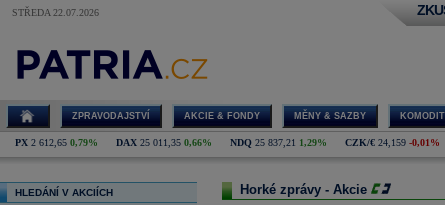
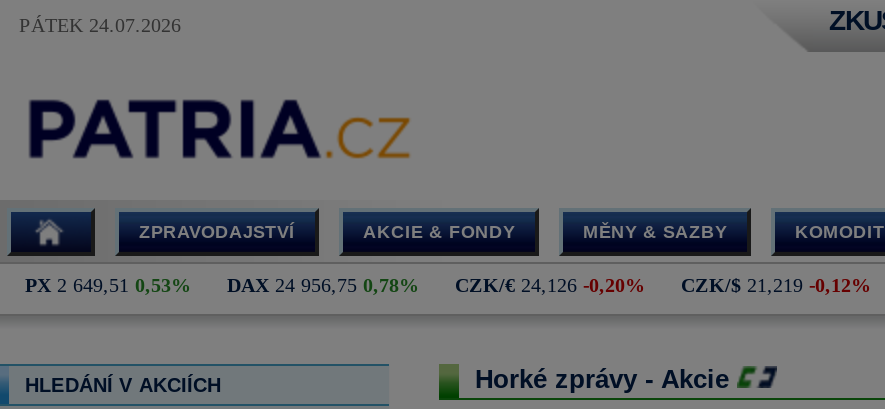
- STŘEDA 22.07.2026
+ PÁTEK 24.07.2026

- PX 2 612,65 0,79%
- DAX 25 011,35 0,66%
- NDQ 25 837,21 1,29%
- CZK/€ 24,159 -0,01%
+ PX 2 649,51 0,53%
+ DAX 24 956,75 0,78%
+ CZK/€ 24,126 -0,20%
+ CZK/$ 21,219 -0,12%
